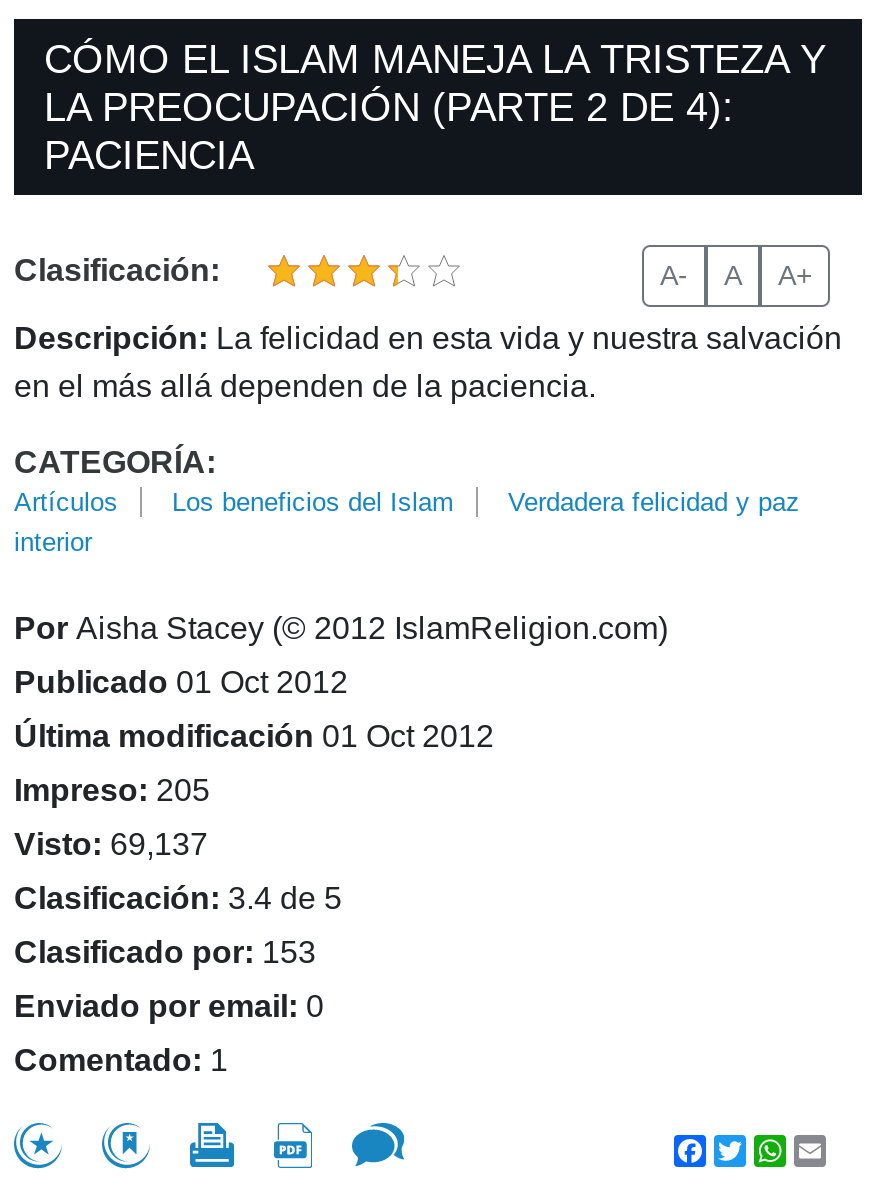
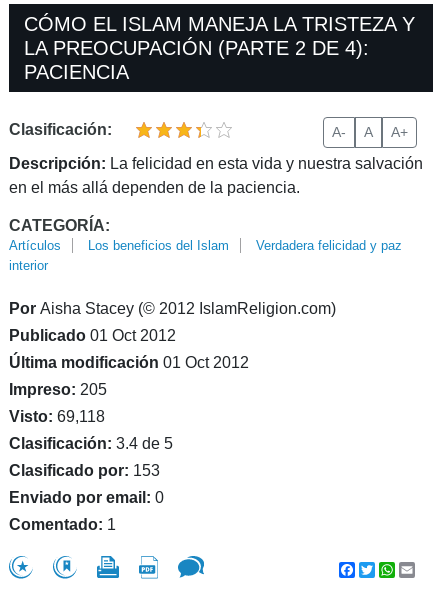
- Visto: 69,137
+ Visto: 69,118
